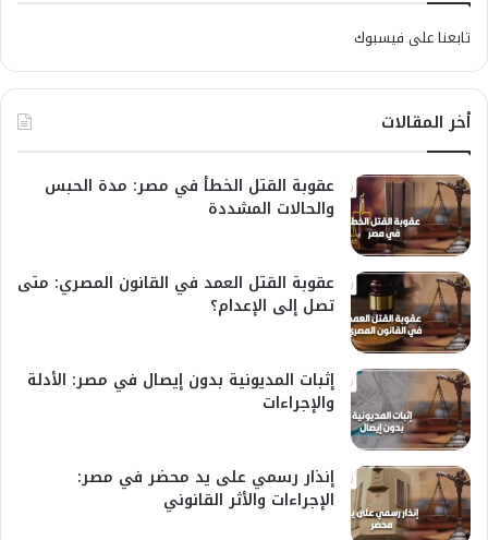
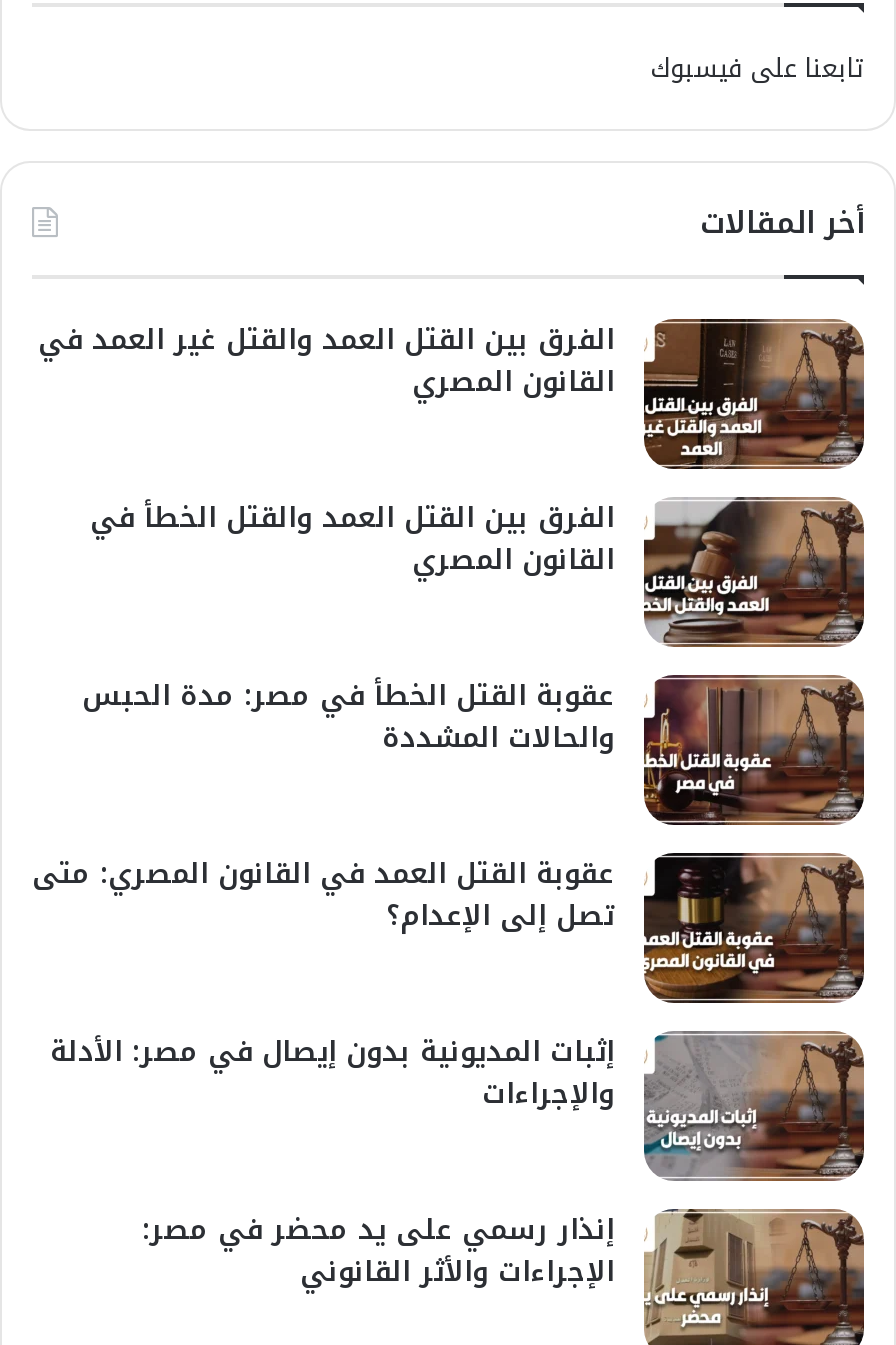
+ [image]
+ الفرق بين القتل العمد والقتل غير العمد في
+ القانون المصري
+ الفرق بين القتل العمد والقتل الخطأ في
+ القانون المصري

+ [image]
